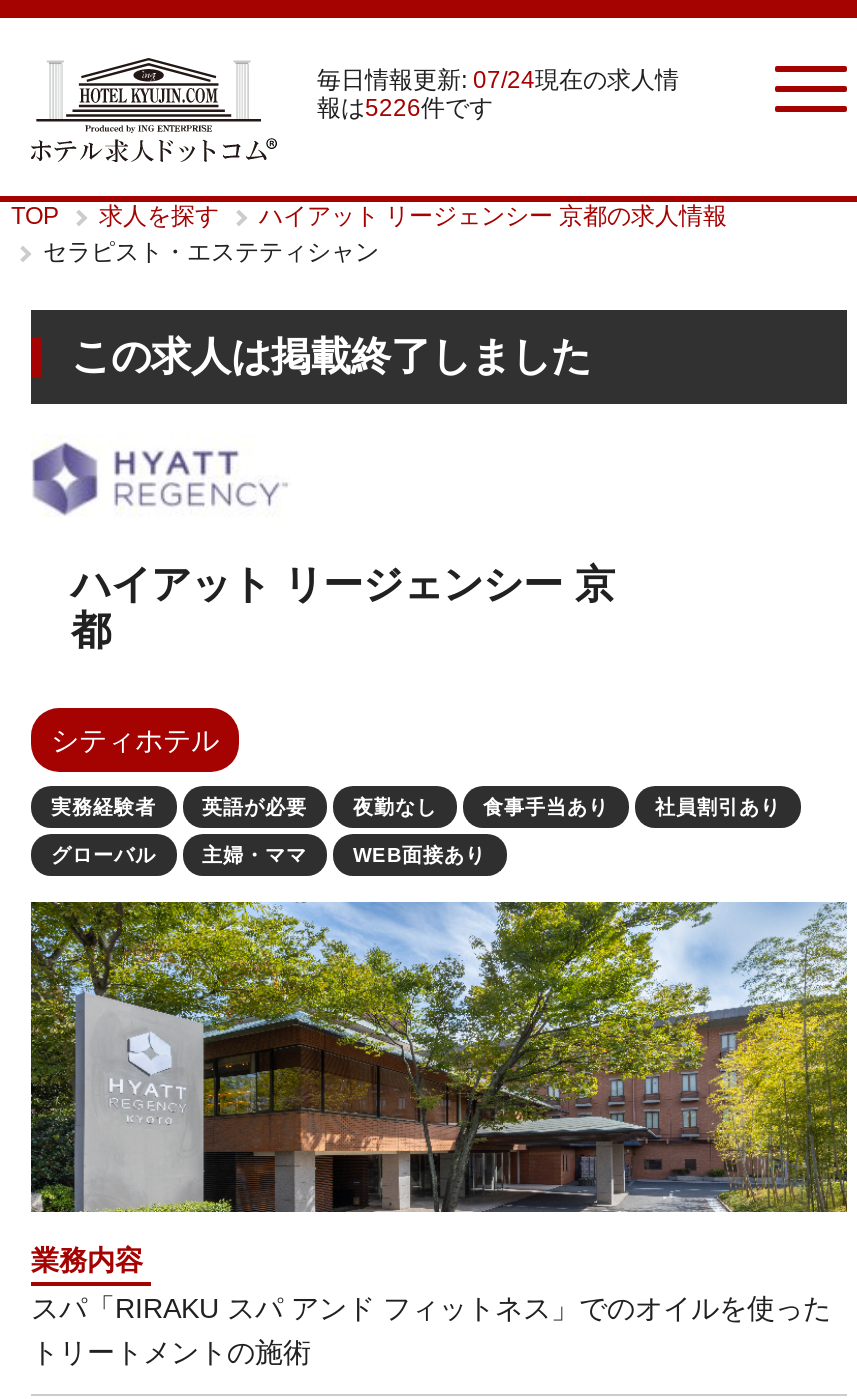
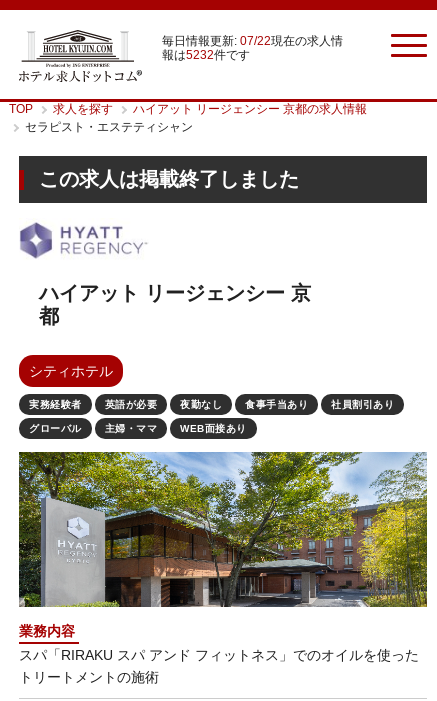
- 毎日情報更新: 07/24現在の求人情
+ 毎日情報更新: 07/22現在の求人情

- 報は5226件です
+ 報は5232件です
